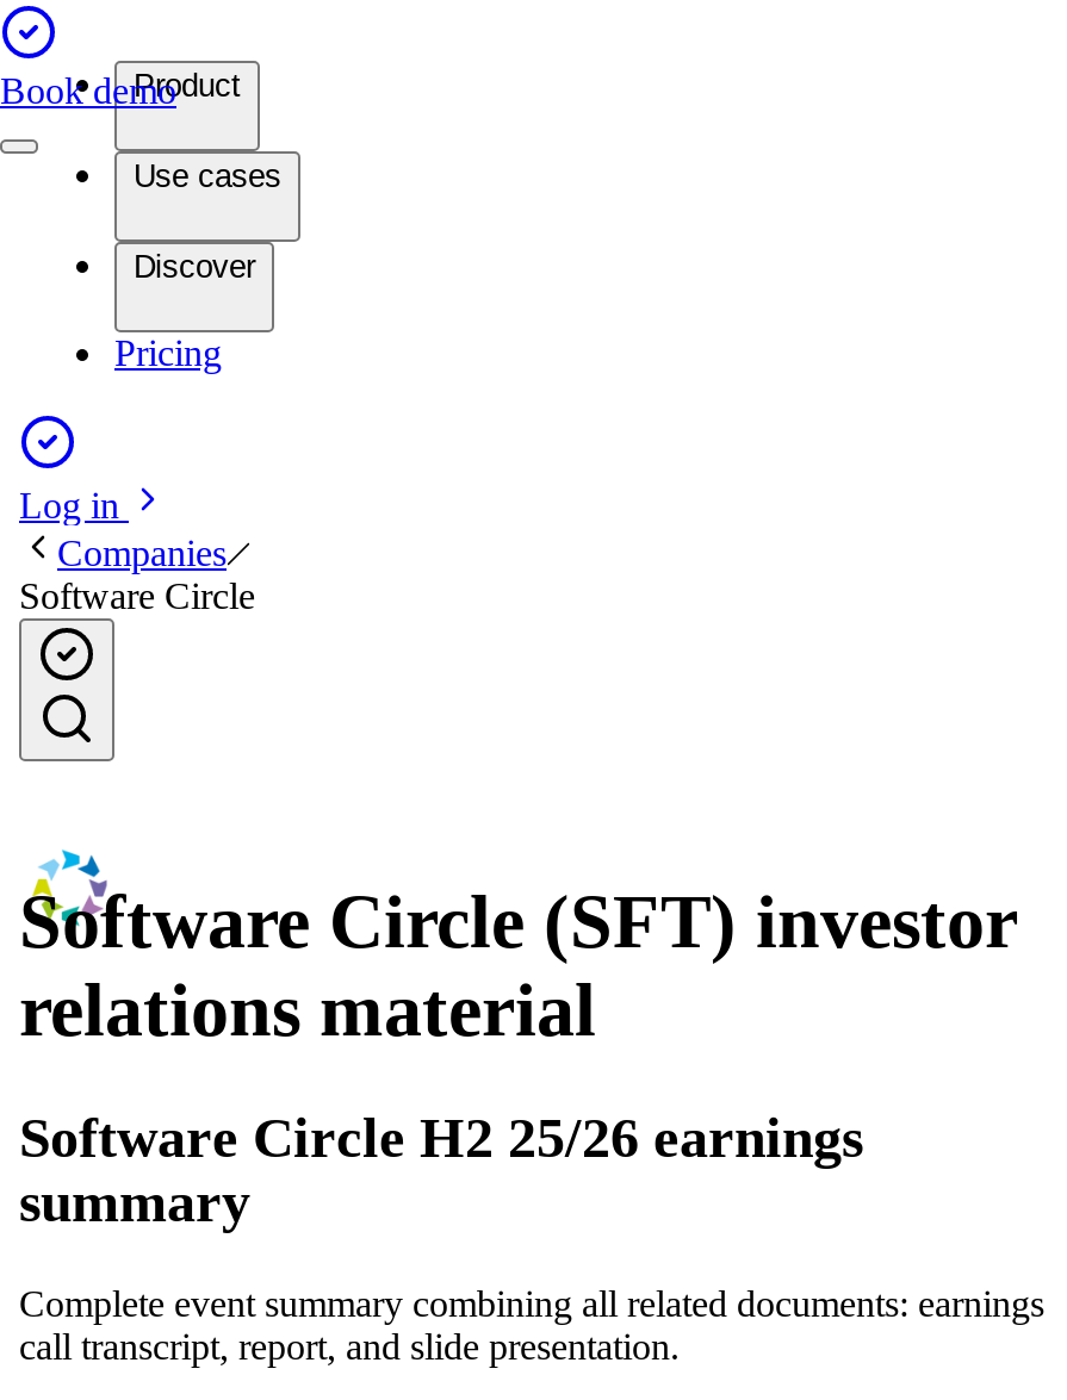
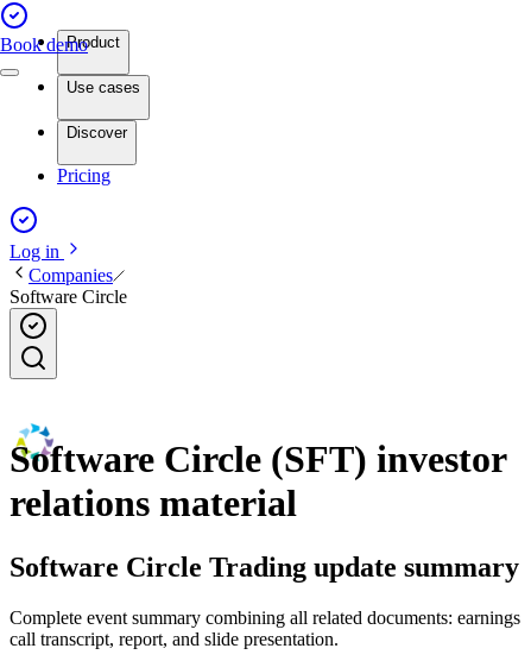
- Software Circle H2 25/26 earnings
- summary
+ Software Circle Trading update summary
